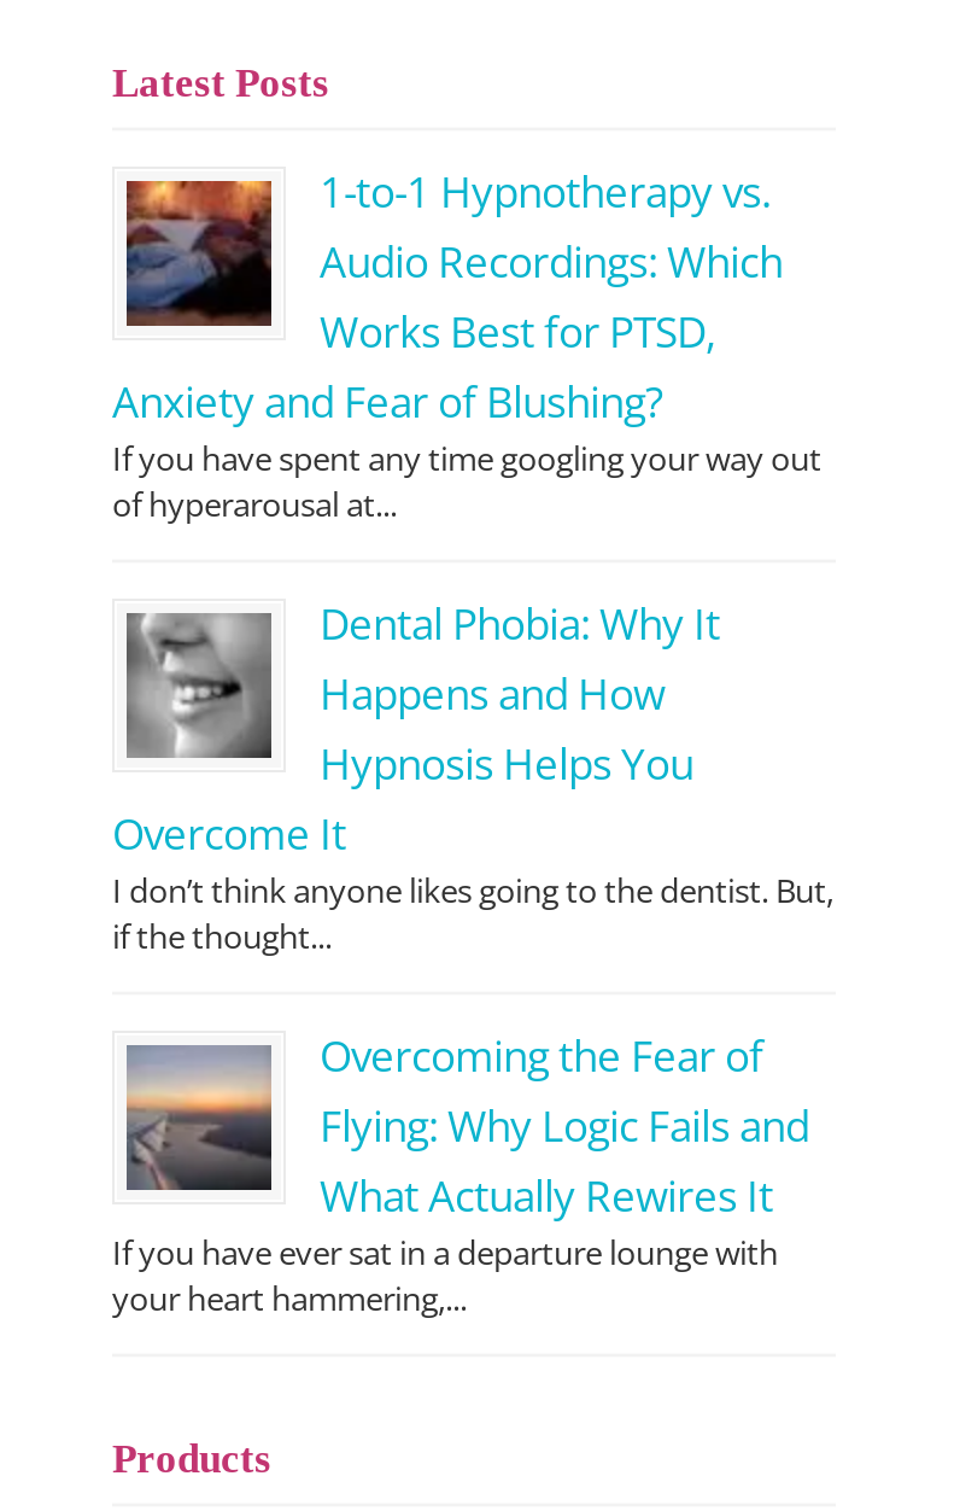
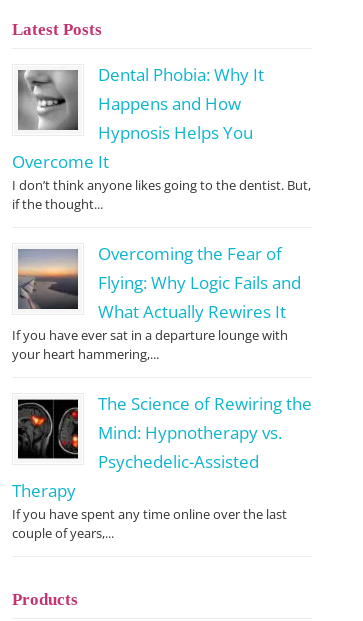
- [image]
- 1-to-1 Hypnotherapy vs.
- Audio Recordings: Which
- Works Best for PTSD,
- Anxiety and Fear of Blushing?
- If you have spent any time googling your way out
- of hyperarousal at...

moved up: [image] | Dental Phobia: Why It | Happens and How | ... | If you have ever sat in a departure lounge with | your heart hammering,...

+ [image]
+ The Science of Rewiring the
+ Mind: Hypnotherapy vs.
+ Psychedelic-Assisted
+ Therapy
+ If you have spent any time online over the last
+ couple of years,...
